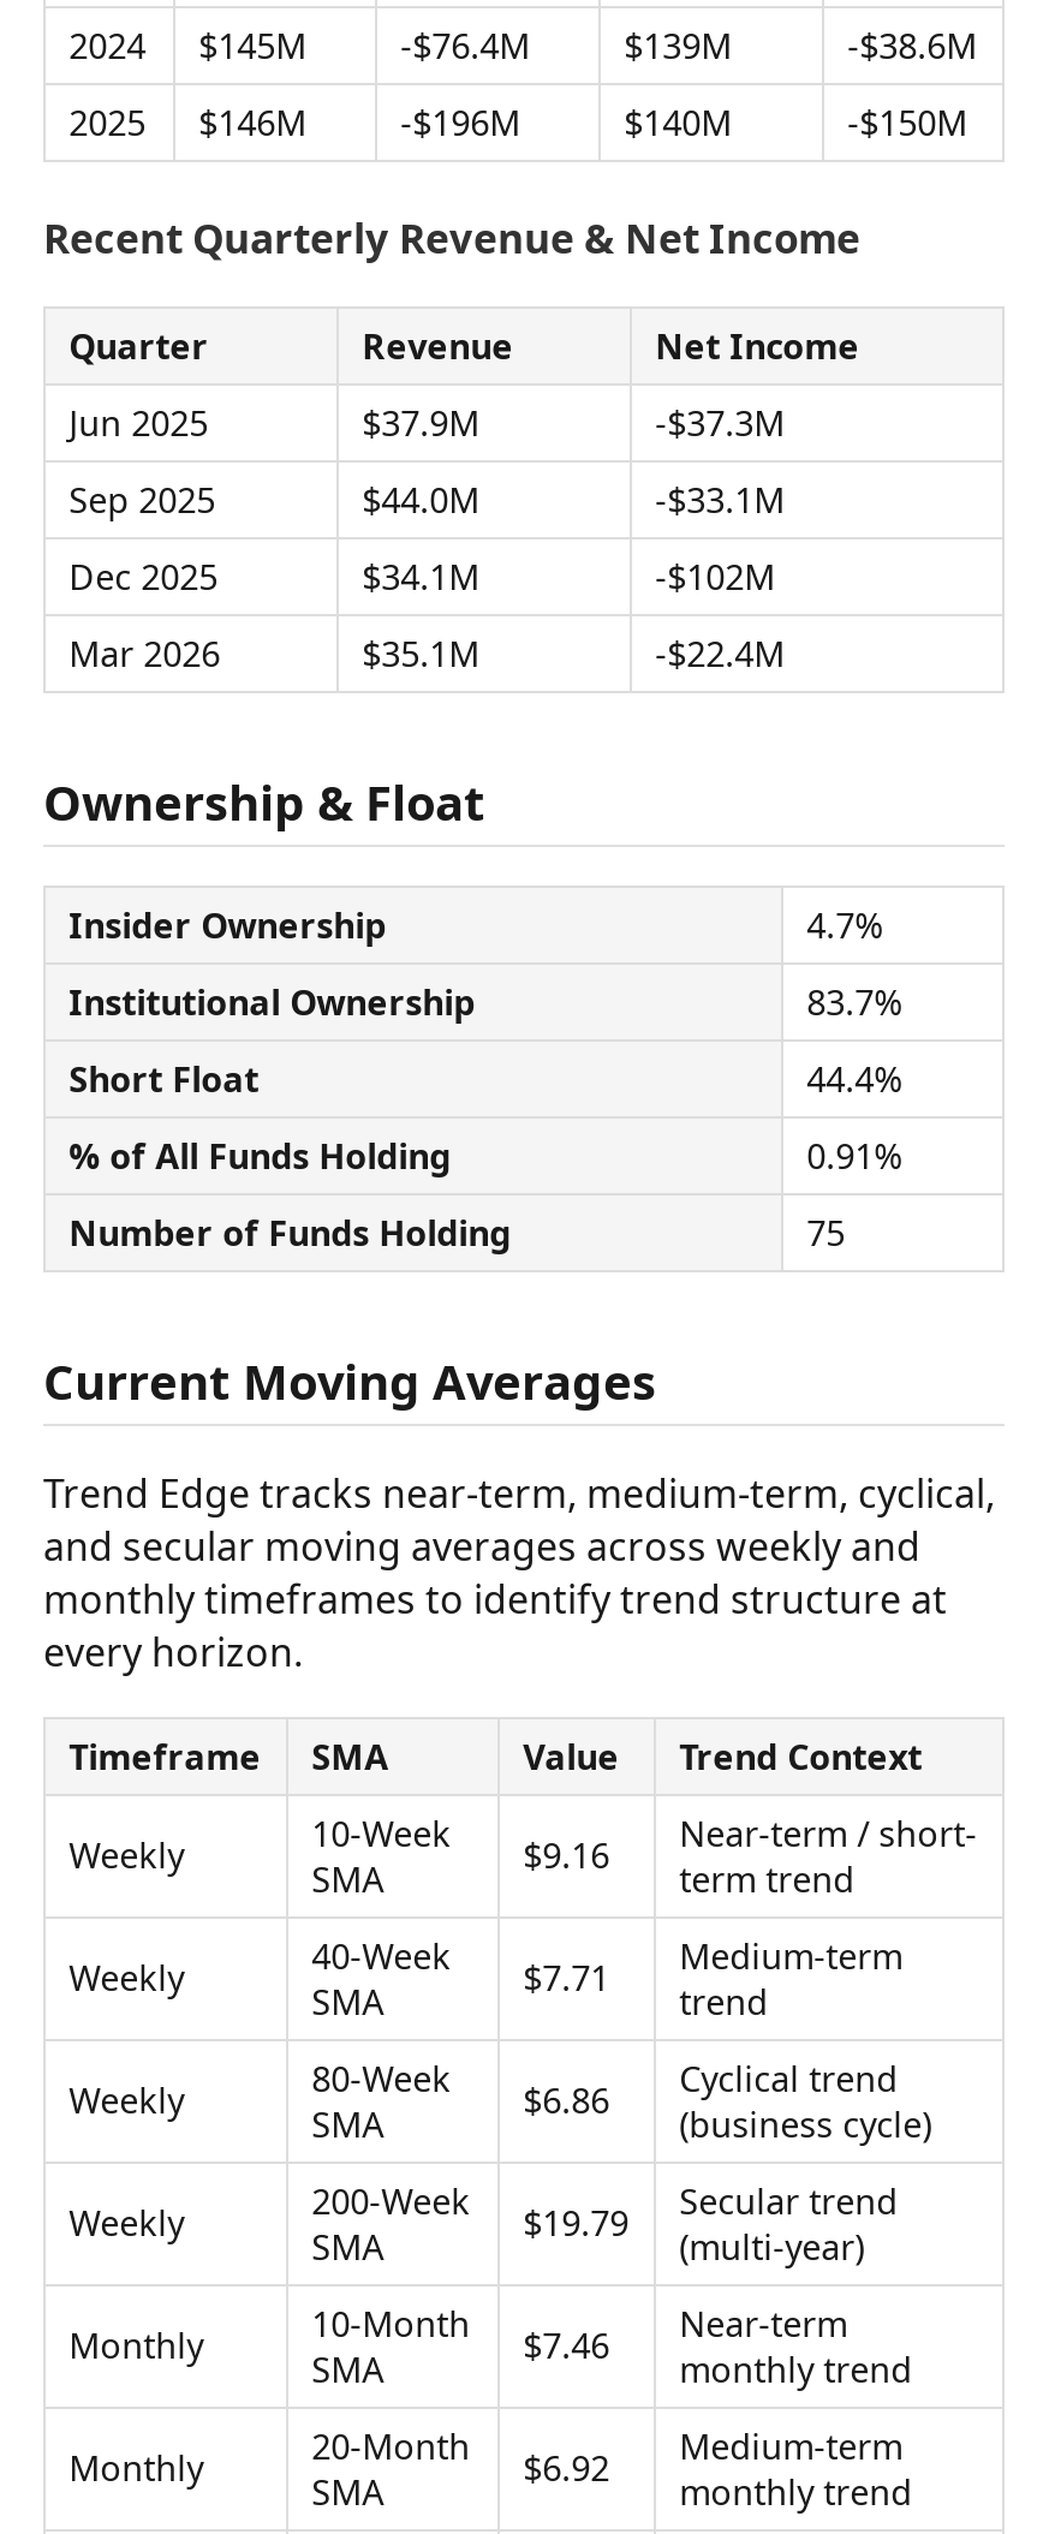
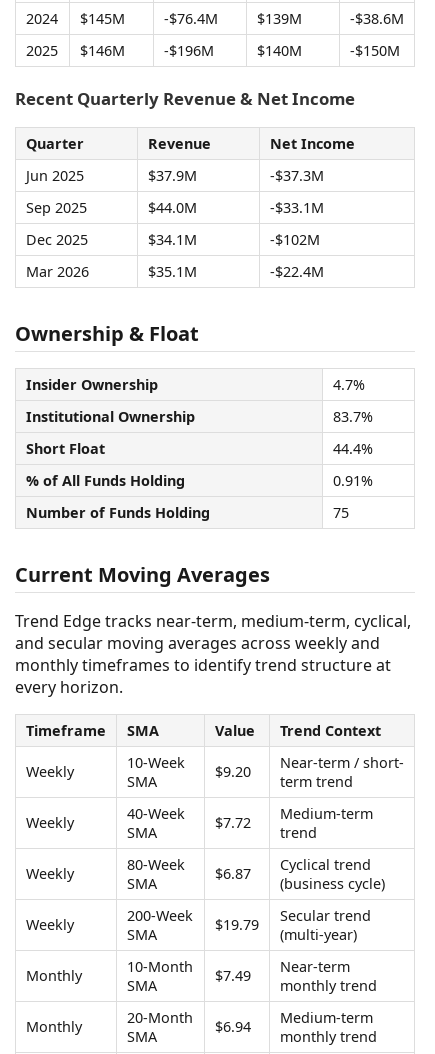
- 10-Week $9.16 Near-term / short-
+ 10-Week $9.20 Near-term / short-

- 40-Week $7.71 Medium-term
+ 40-Week $7.72 Medium-term

- 80-Week $6.86 Cyclical trend
+ 80-Week $6.87 Cyclical trend

- 10-Month $7.46 Near-term
+ 10-Month $7.49 Near-term

- 20-Month $6.92 Medium-term
+ 20-Month $6.94 Medium-term
